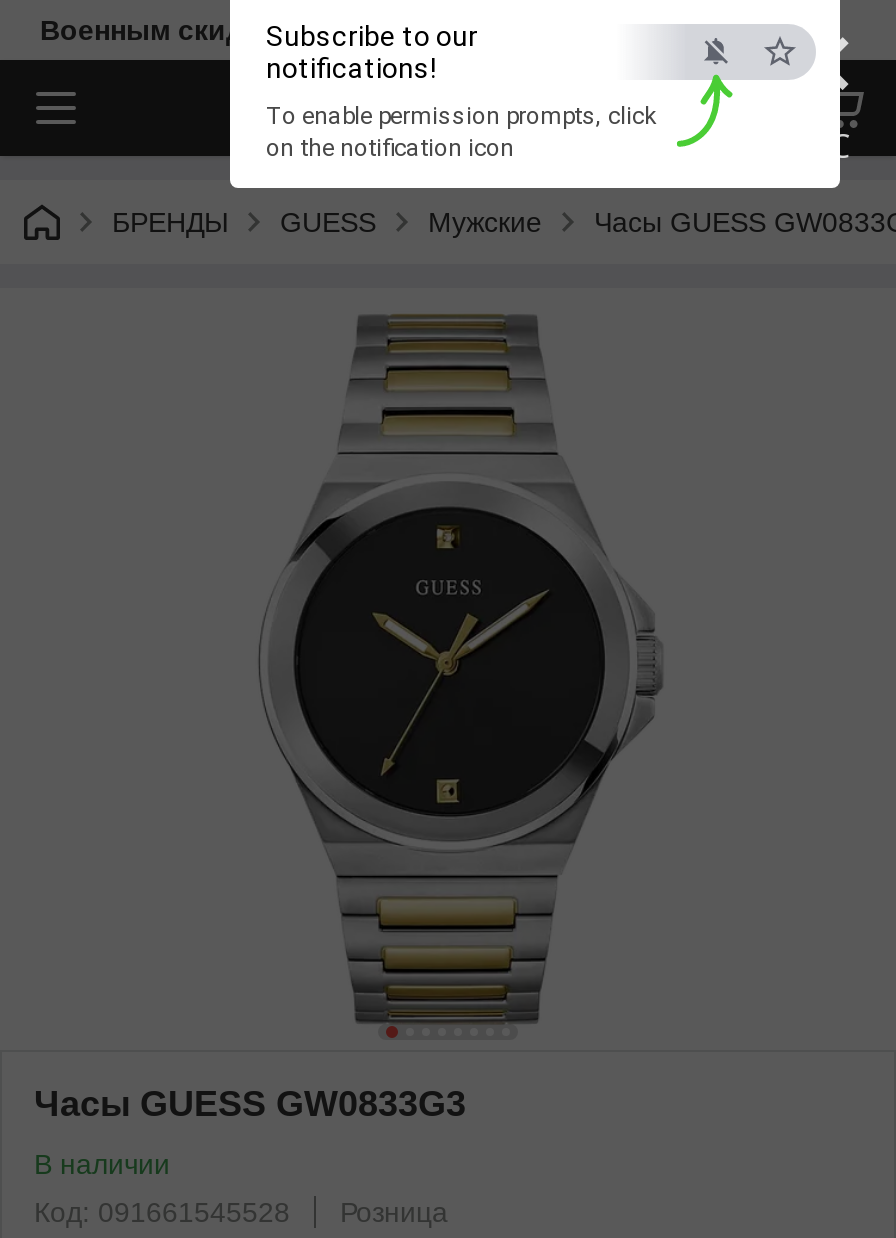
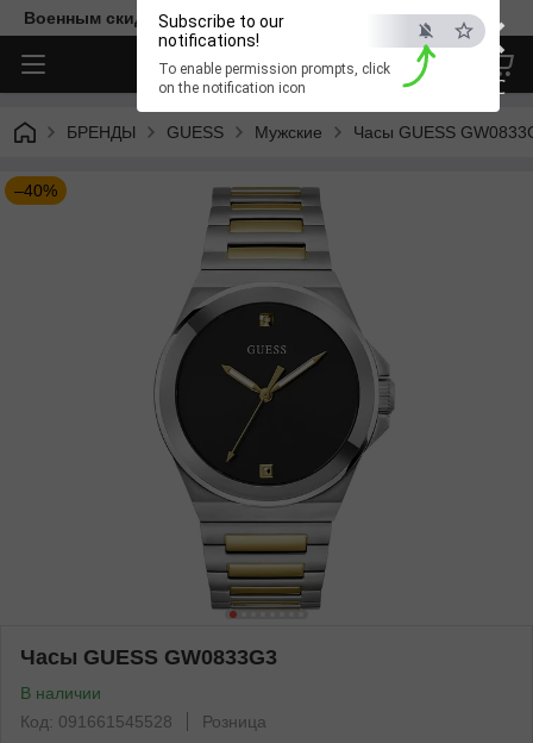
+ –40%
